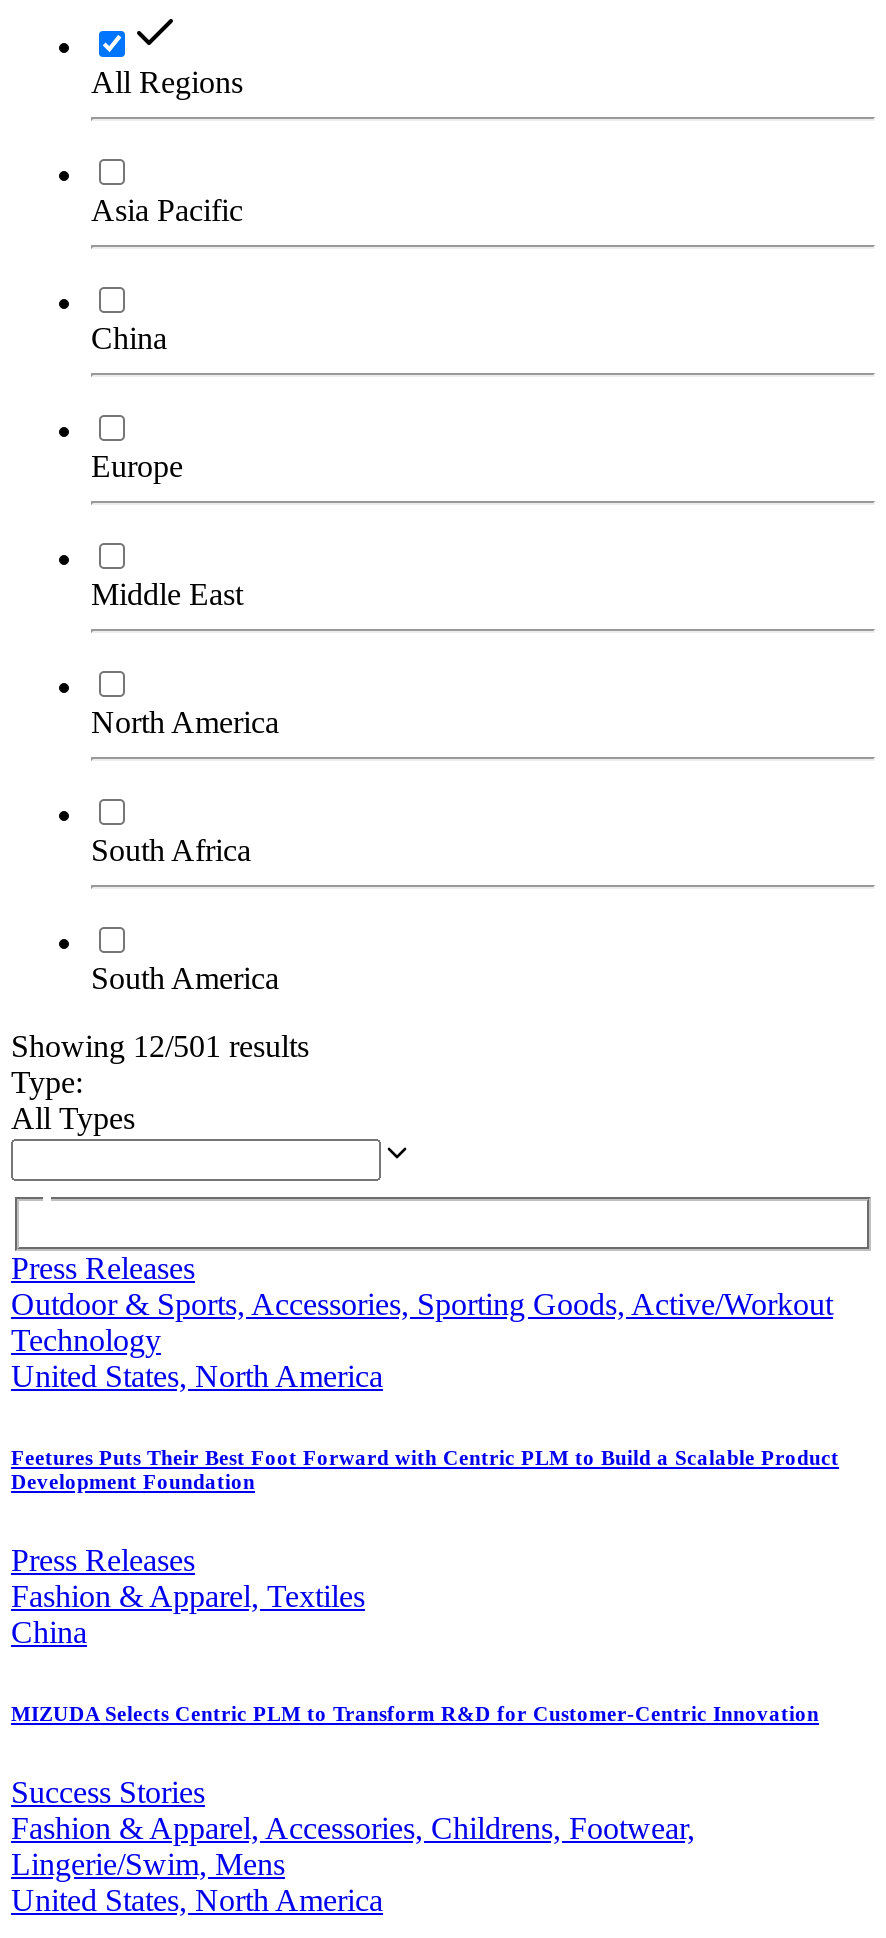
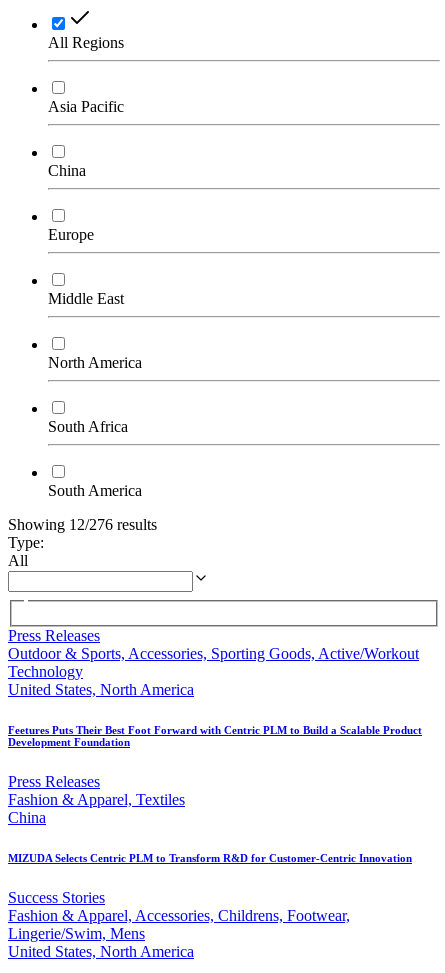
- Showing 12/501 results
+ Showing 12/276 results

- All Types
+ All
